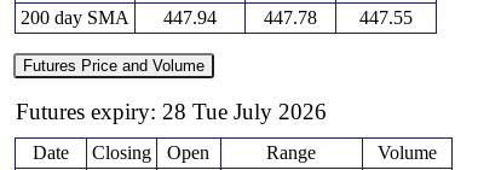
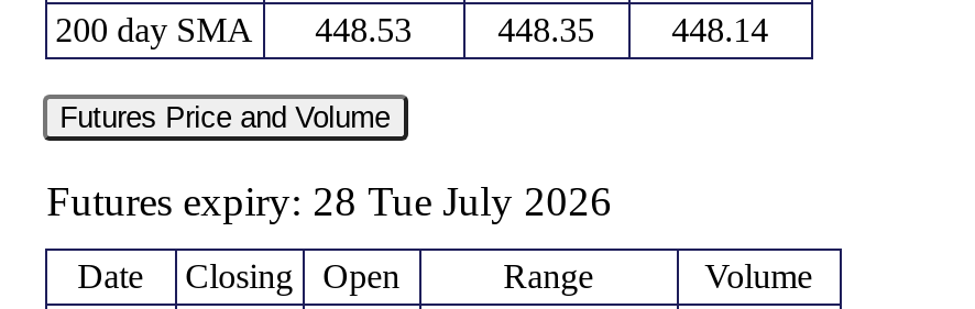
- 200 day SMA 447.94
+ 200 day SMA 448.53

- 447.78
+ 448.35

- 447.55
+ 448.14
